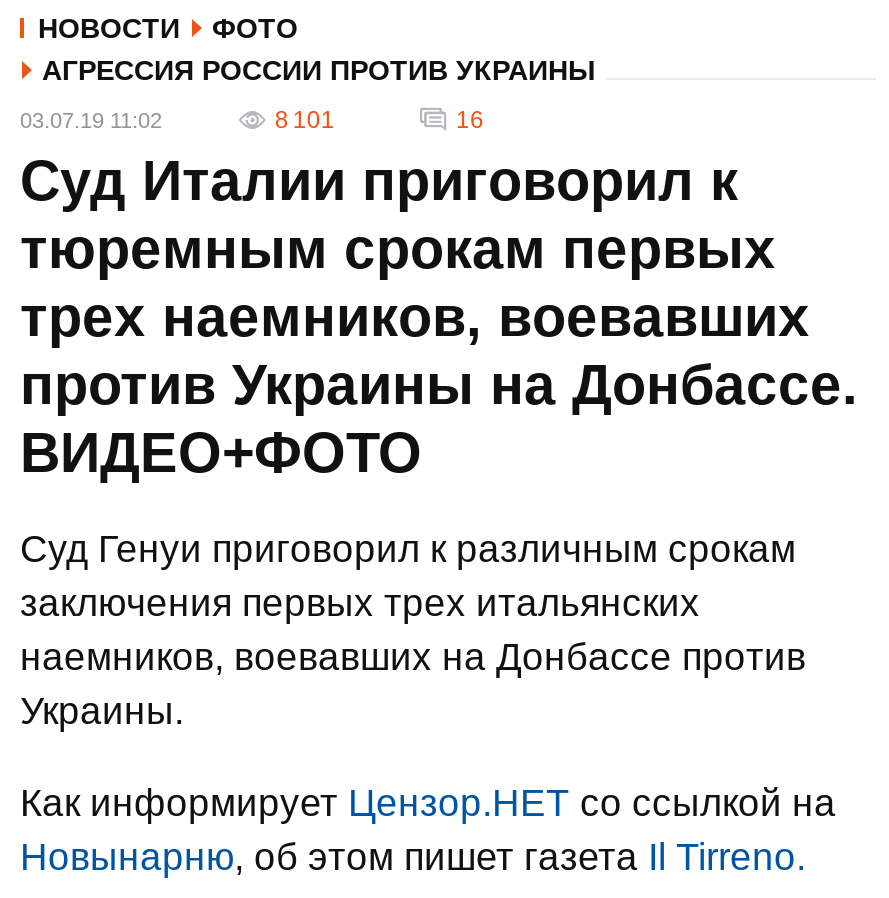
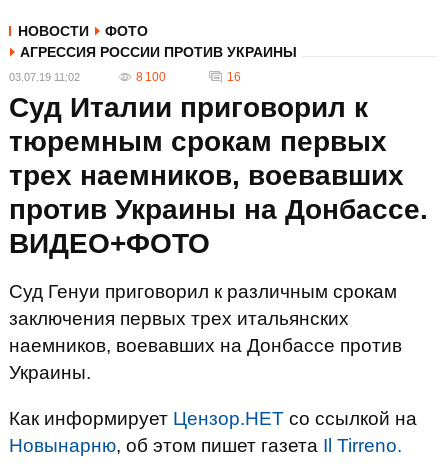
- 8 101
+ 8 100
